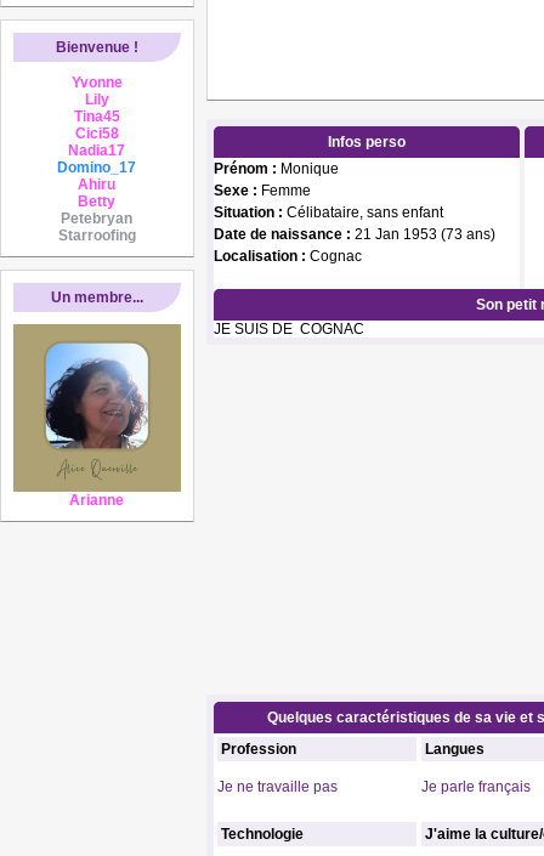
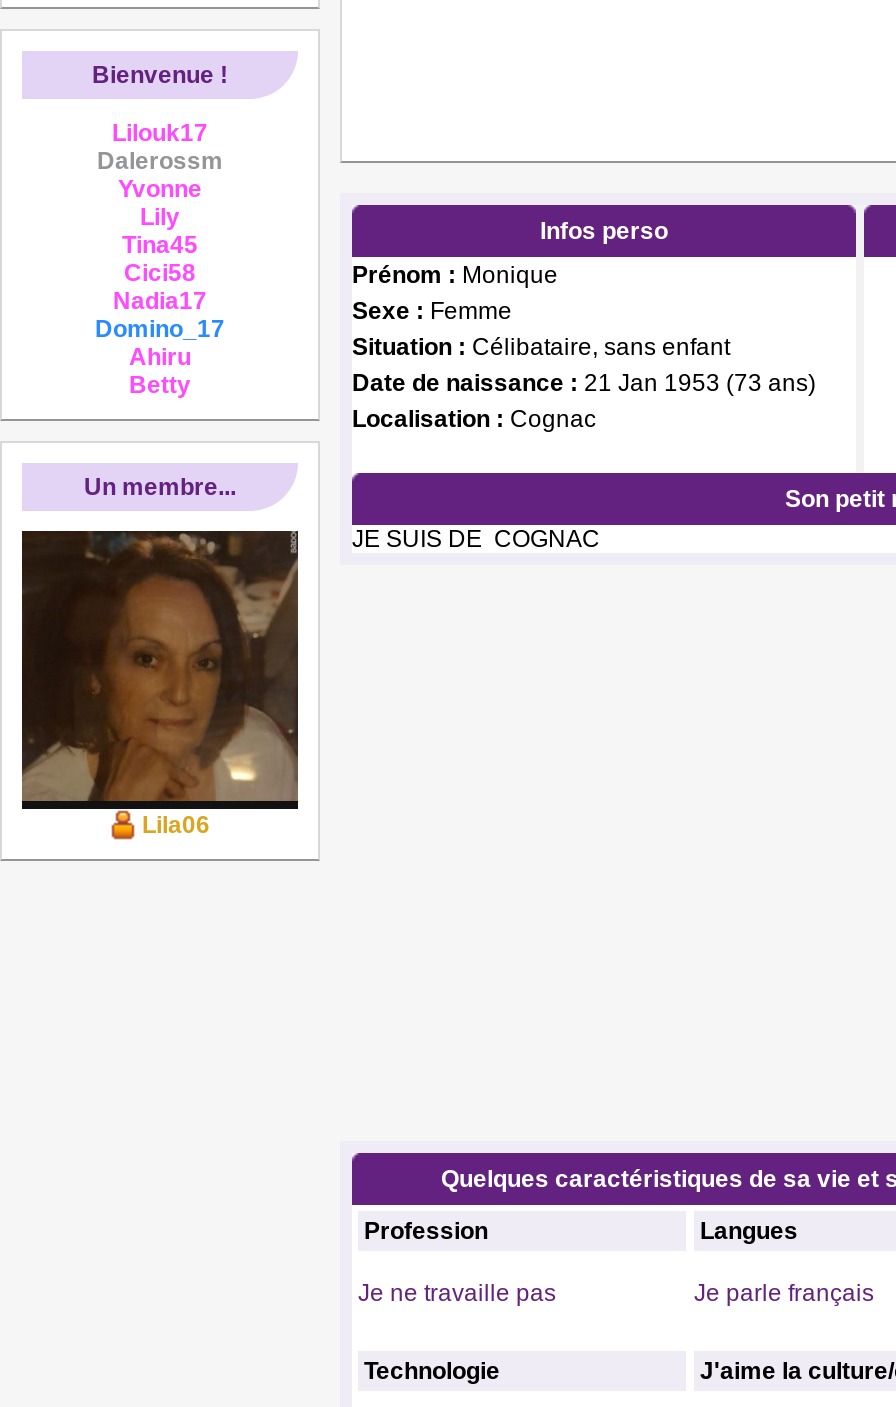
+ Lilouk17
+ Dalerossm

moved down: Yvonne | Lily | Tina45 | Cici58 | Nadia17 | Domino_17 | Ahiru | Betty

- Petebryan
- Starroofing

- [image]
- Arianne
+ [image]
+ Lila06
